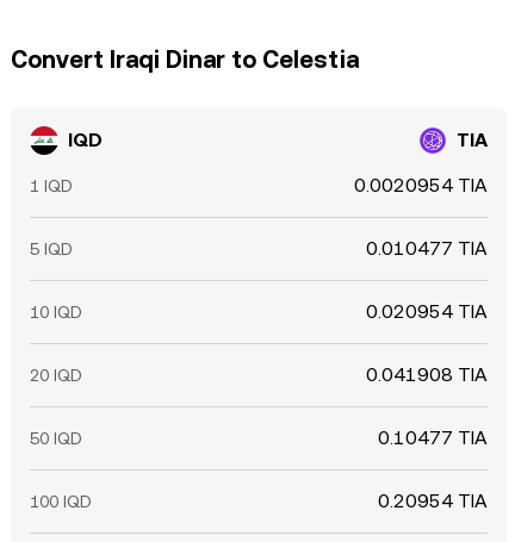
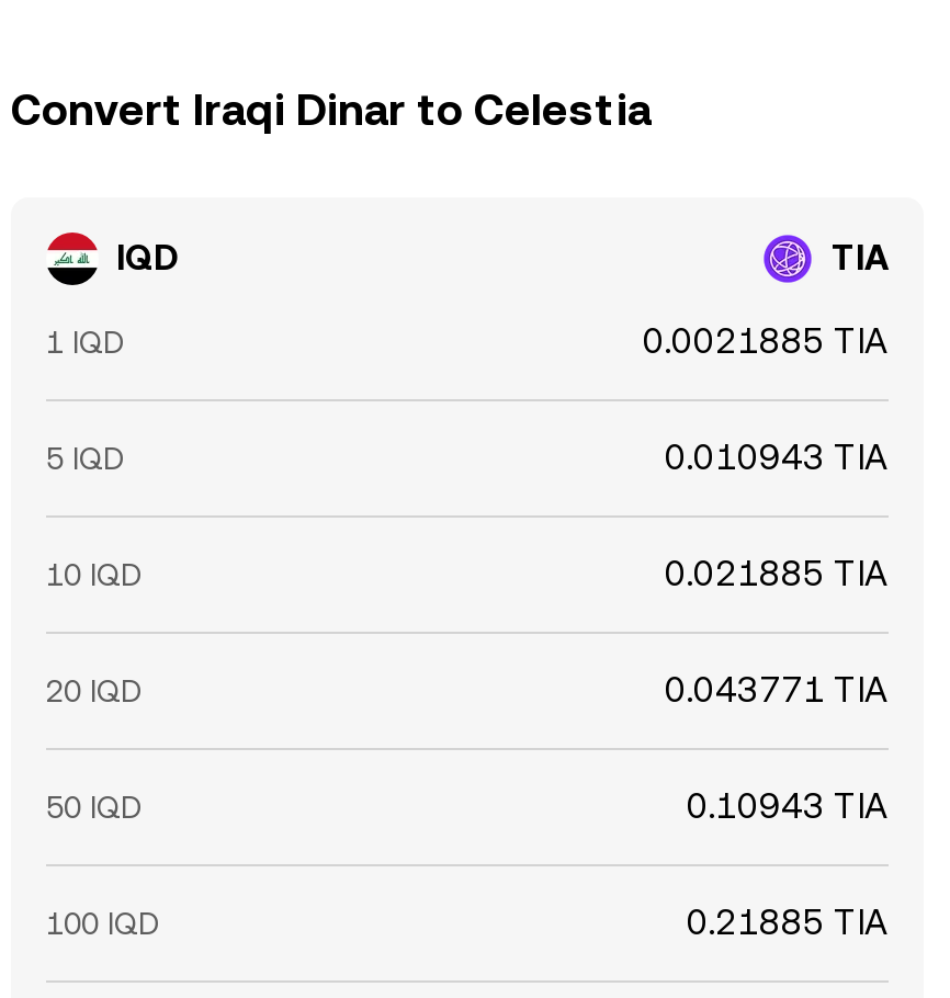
- 0.0020954 TIA
+ 0.0021885 TIA

- 0.010477 TIA
+ 0.010943 TIA

- 0.020954 TIA
+ 0.021885 TIA

- 0.041908 TIA
+ 0.043771 TIA

- 0.10477 TIA
+ 0.10943 TIA

- 0.20954 TIA
+ 0.21885 TIA
